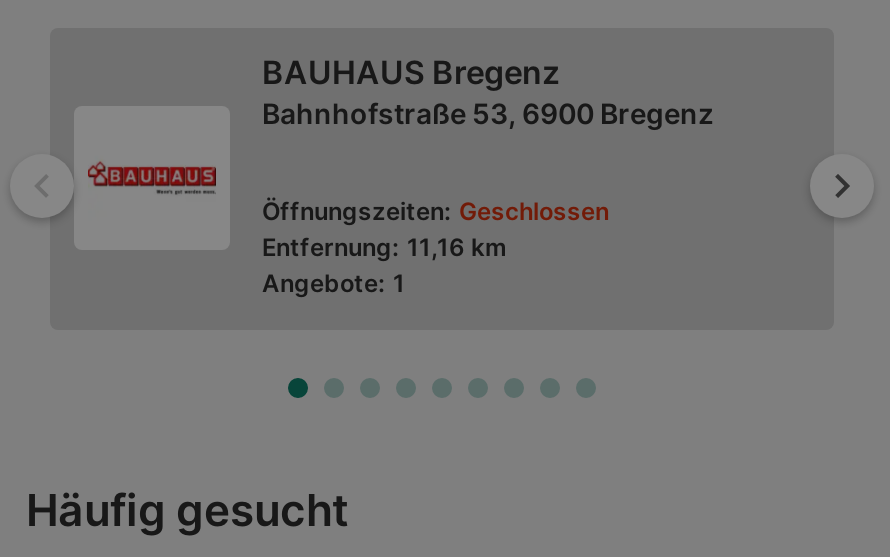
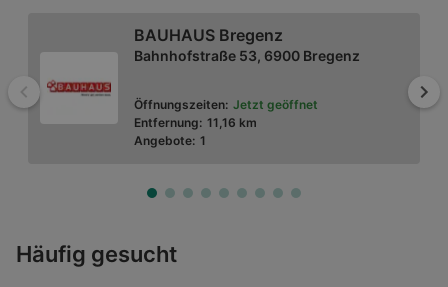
- Öffnungszeiten: Geschlossen
+ Öffnungszeiten: Jetzt geöffnet
